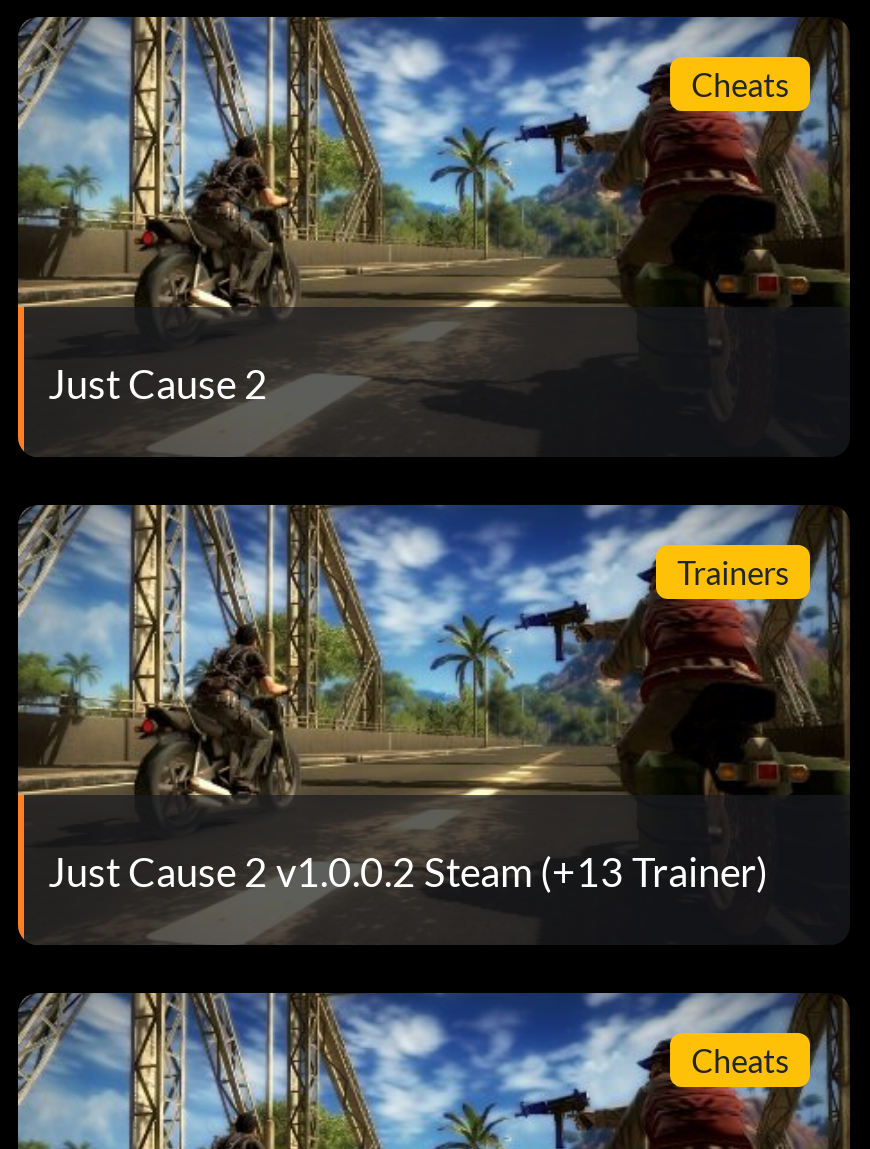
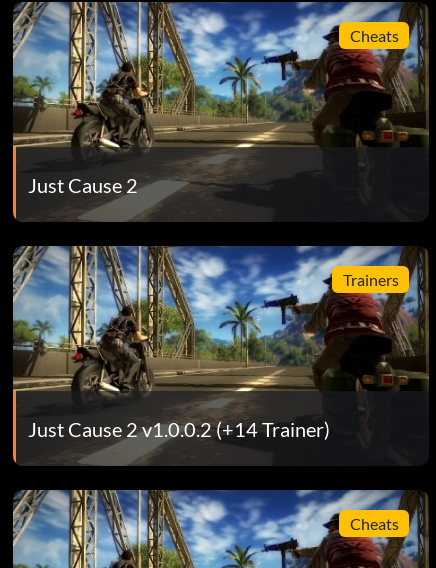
- Just Cause 2 v1.0.0.2 Steam (+13 Trainer)
+ Just Cause 2 v1.0.0.2 (+14 Trainer)
